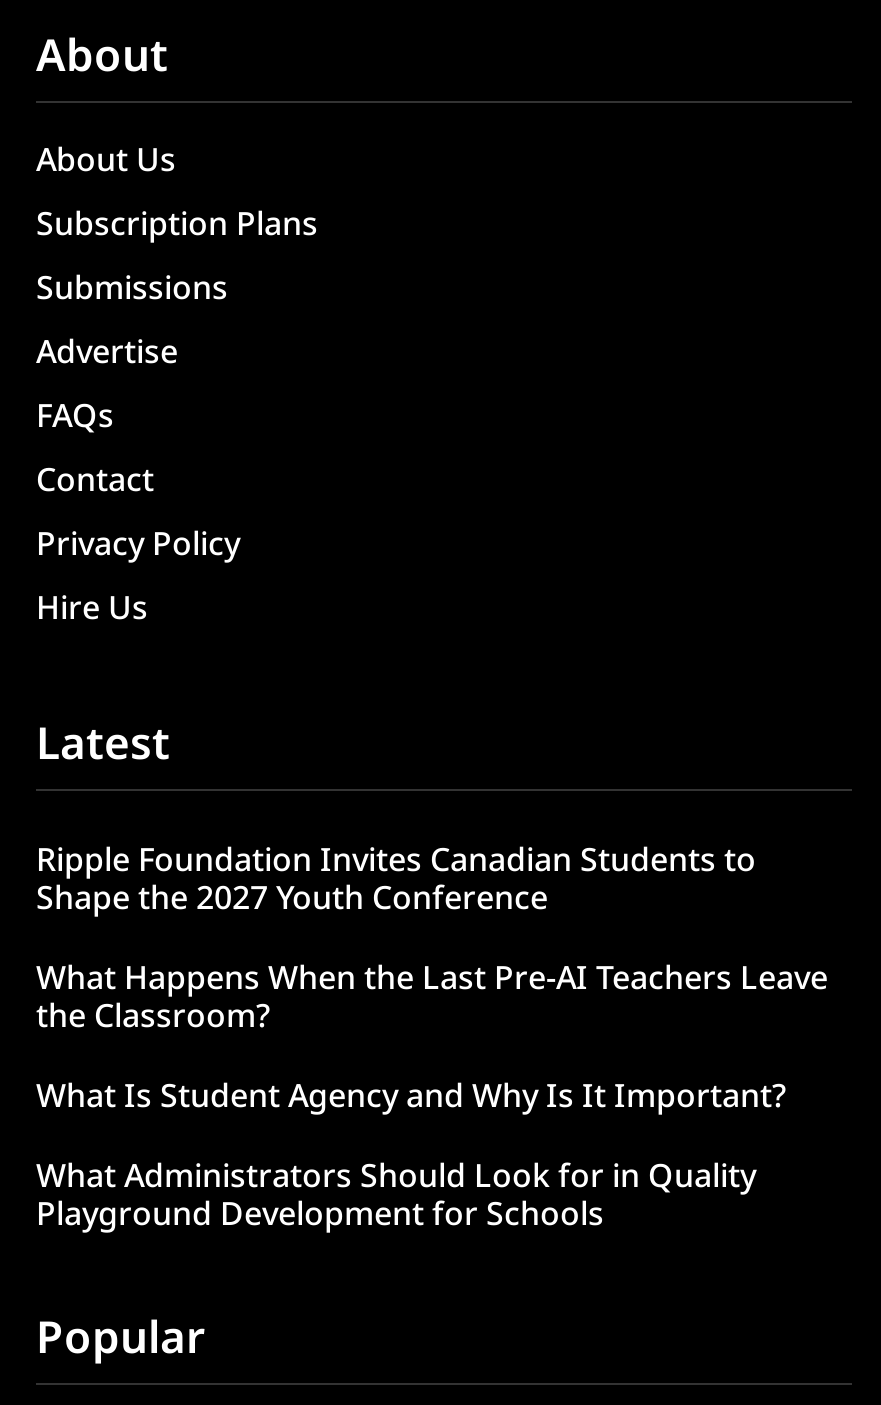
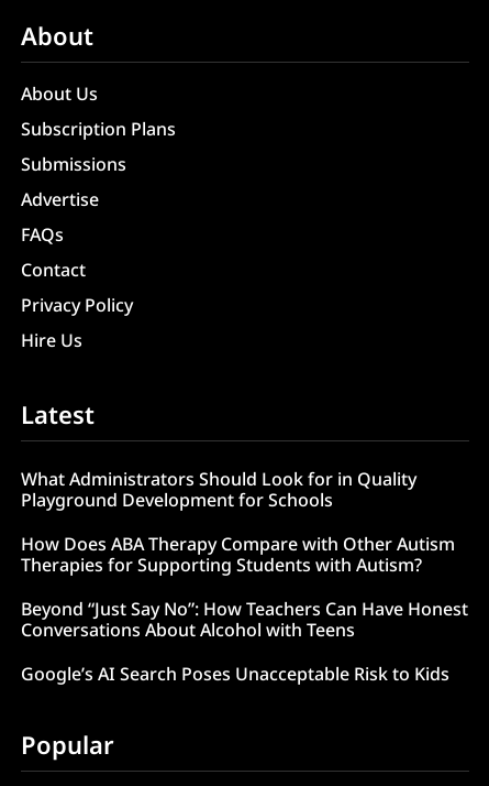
- Ripple Foundation Invites Canadian Students to
- Shape the 2027 Youth Conference
- What Happens When the Last Pre-AI Teachers Leave
- the Classroom?
- What Is Student Agency and Why Is It Important?

moved up: What Administrators Should Look for in Quality | Playground Development for Schools

+ How Does ABA Therapy Compare with Other Autism
+ Therapies for Supporting Students with Autism?
+ Beyond “Just Say No”: How Teachers Can Have Honest
+ Conversations About Alcohol with Teens
+ Google’s AI Search Poses Unacceptable Risk to Kids
